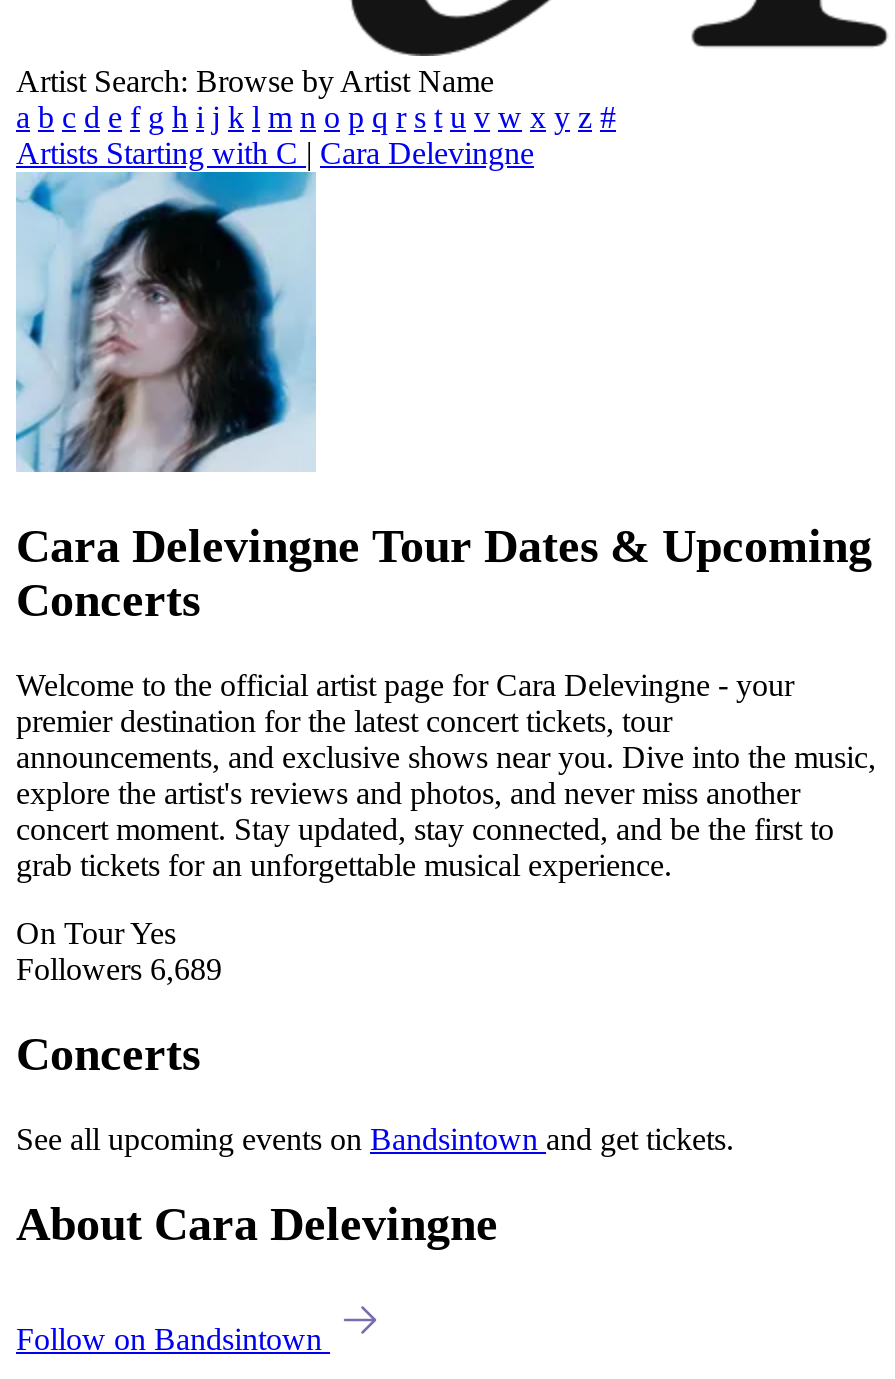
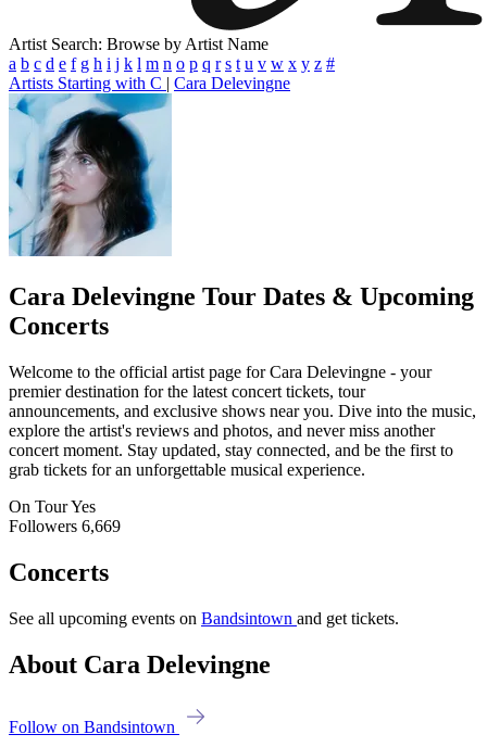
- Followers 6,689
+ Followers 6,669
